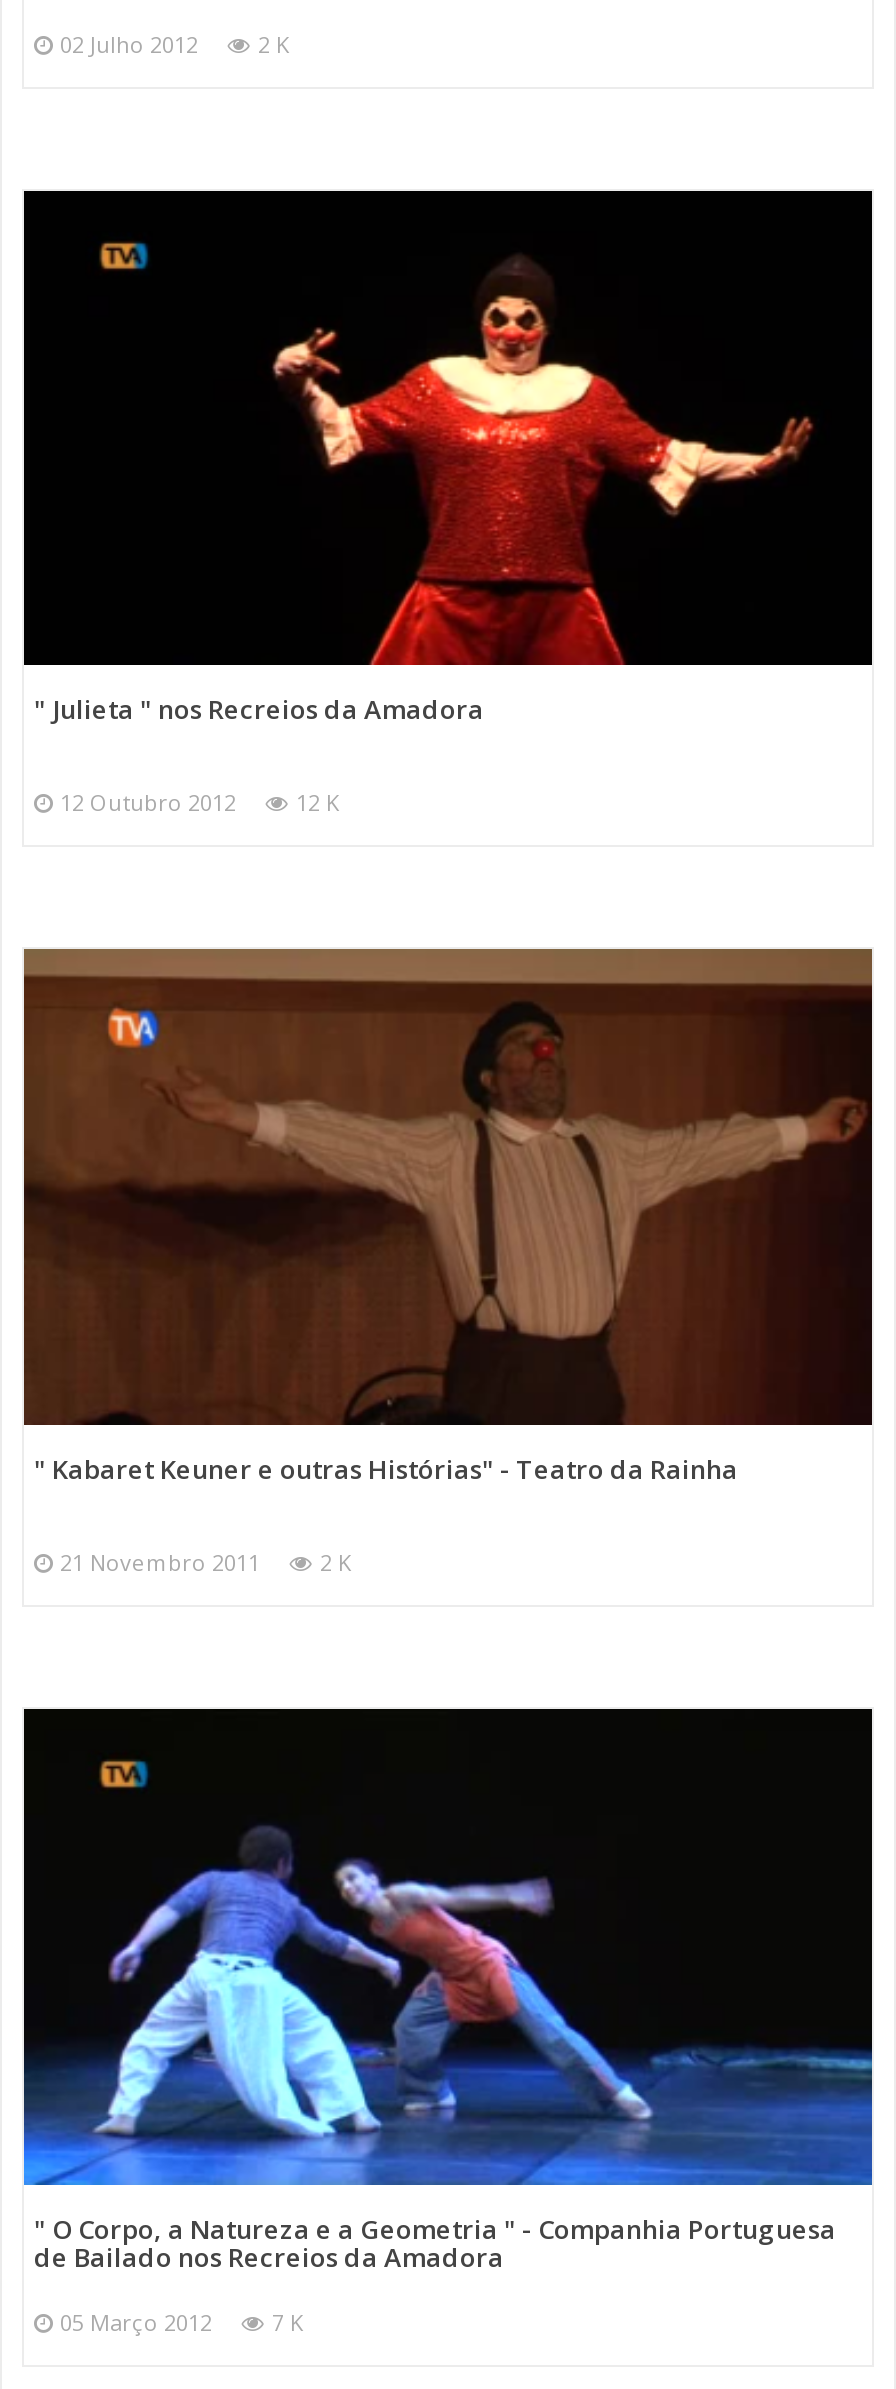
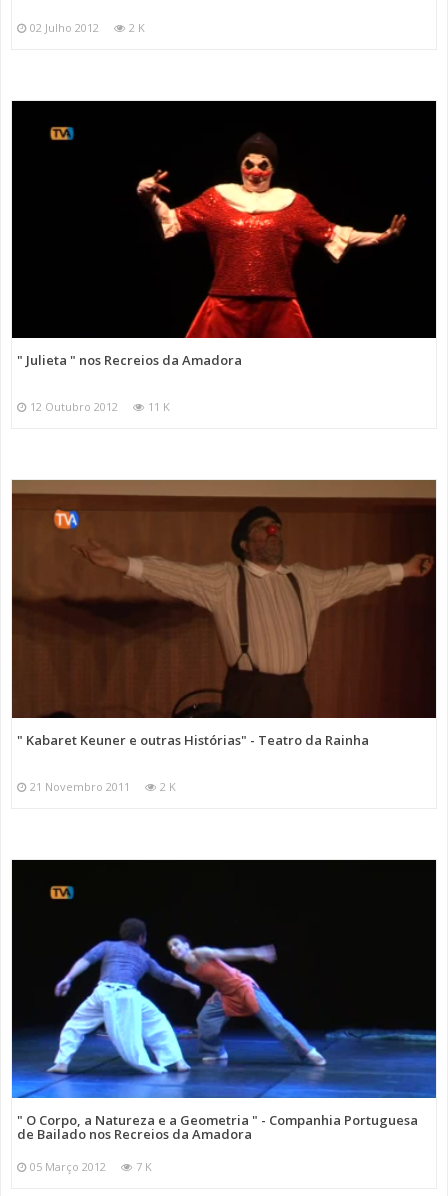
- 12 Outubro 2012 12 K
+ 12 Outubro 2012 11 K
